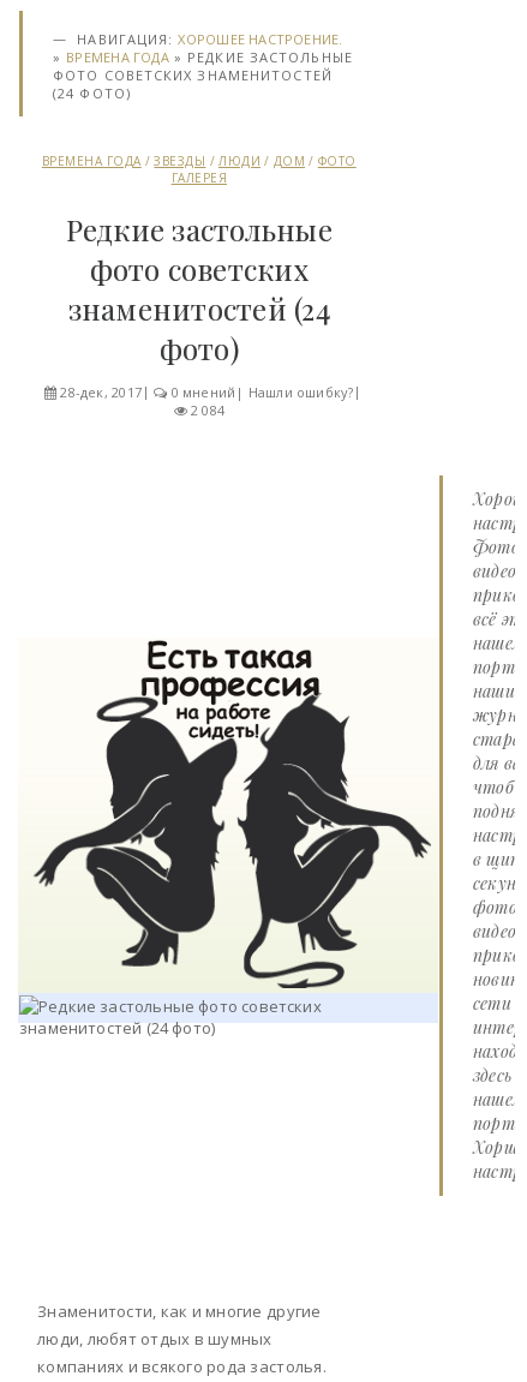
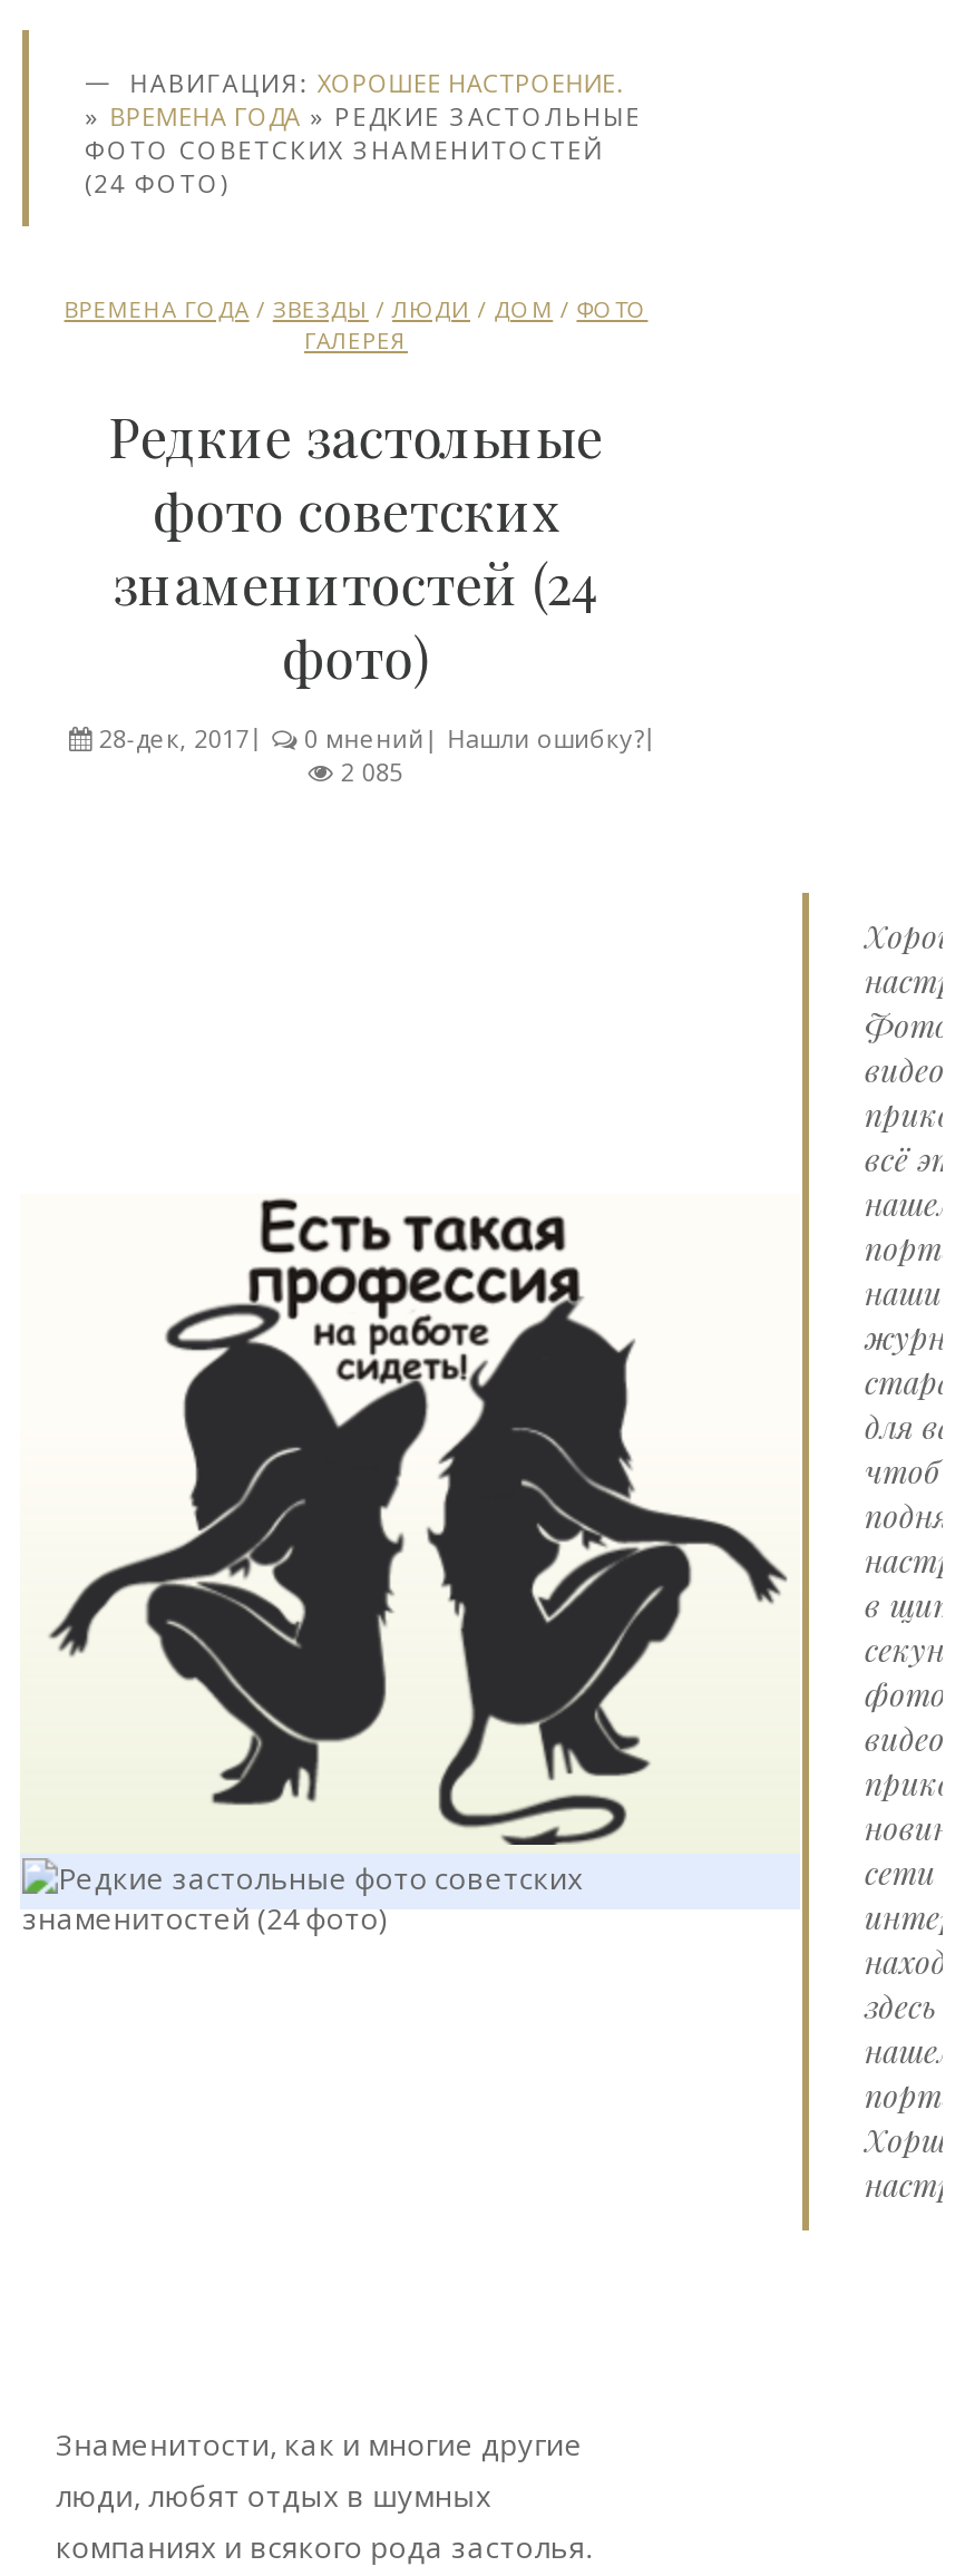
- 2 084
+ 2 085
